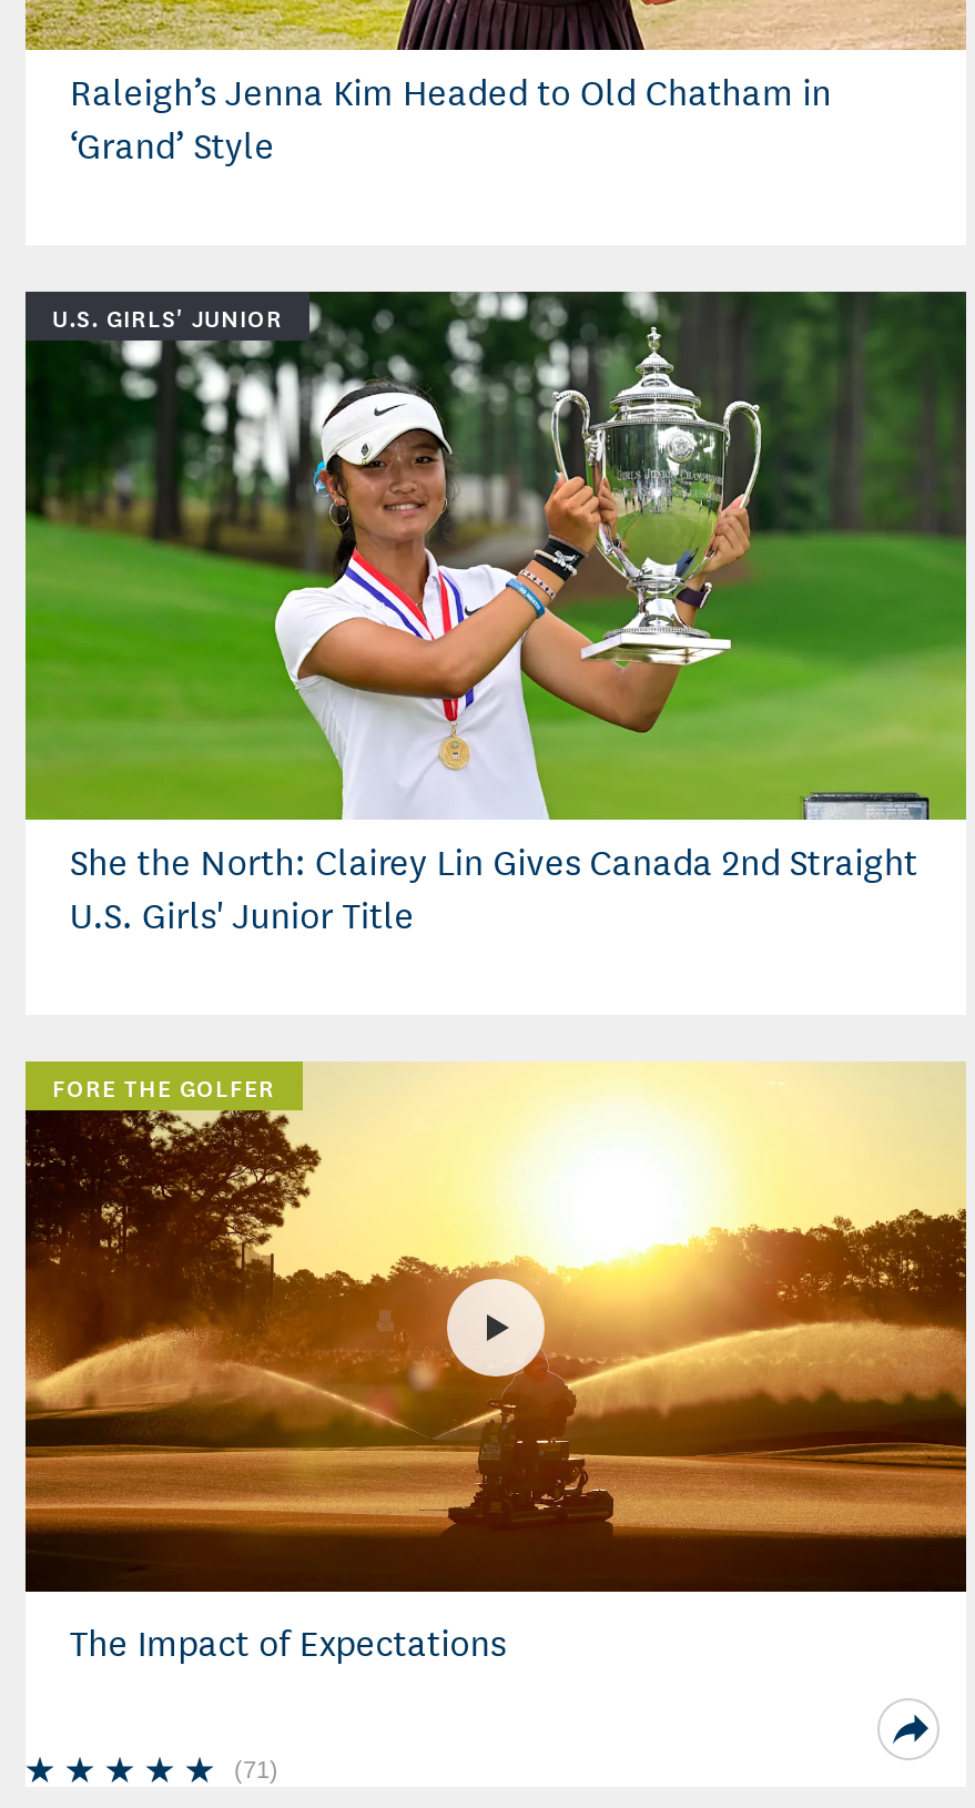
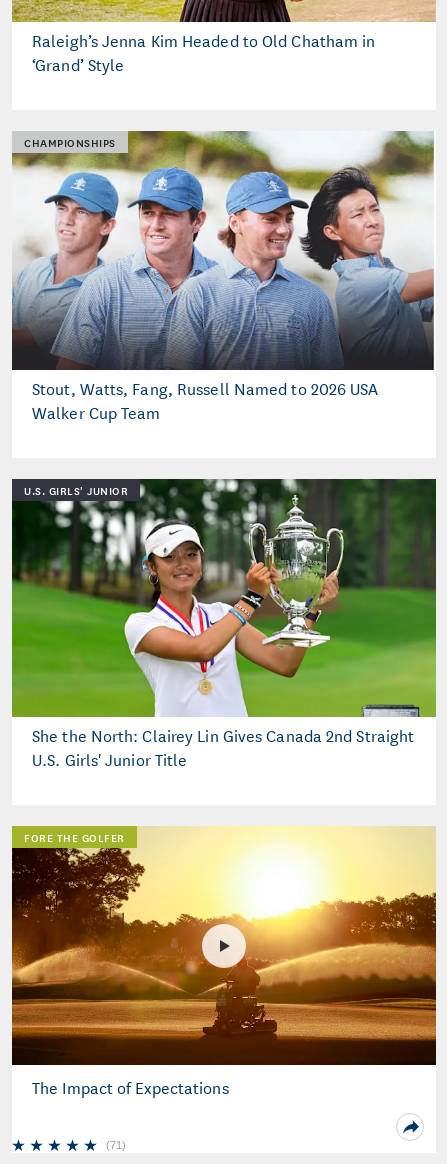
+ [image]
+ CHAMPIONSHIPS

+ Stout, Watts, Fang, Russell Named to 2026 USA
+ Walker Cup Team
